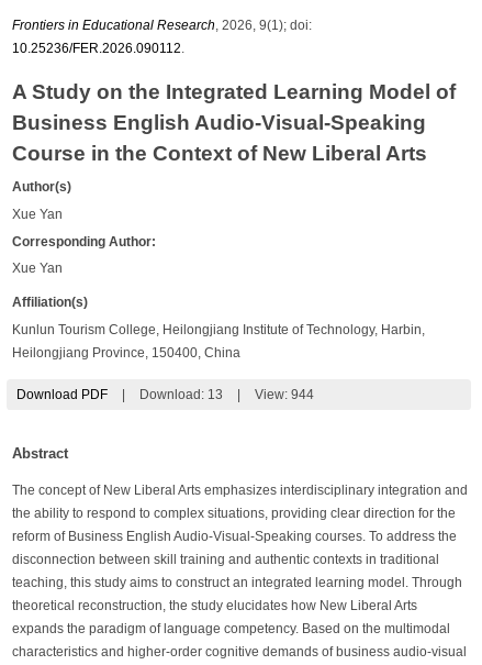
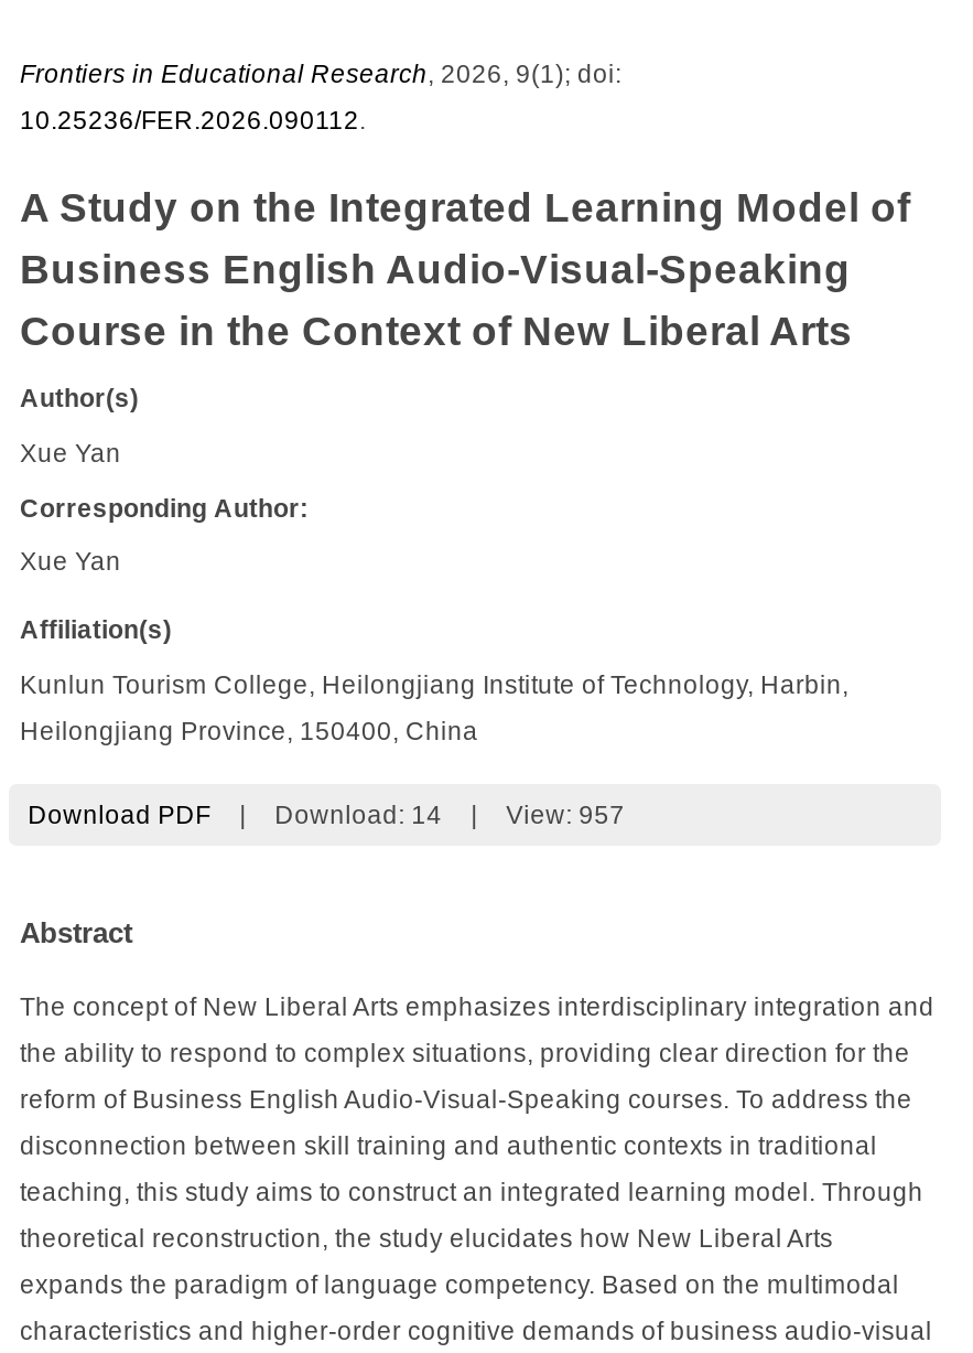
- Download: 13
+ Download: 14

- View: 944
+ View: 957
